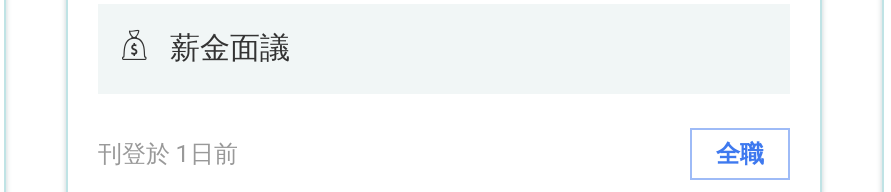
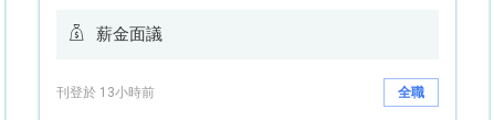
- 刊登於 1日前
+ 刊登於 13小時前
